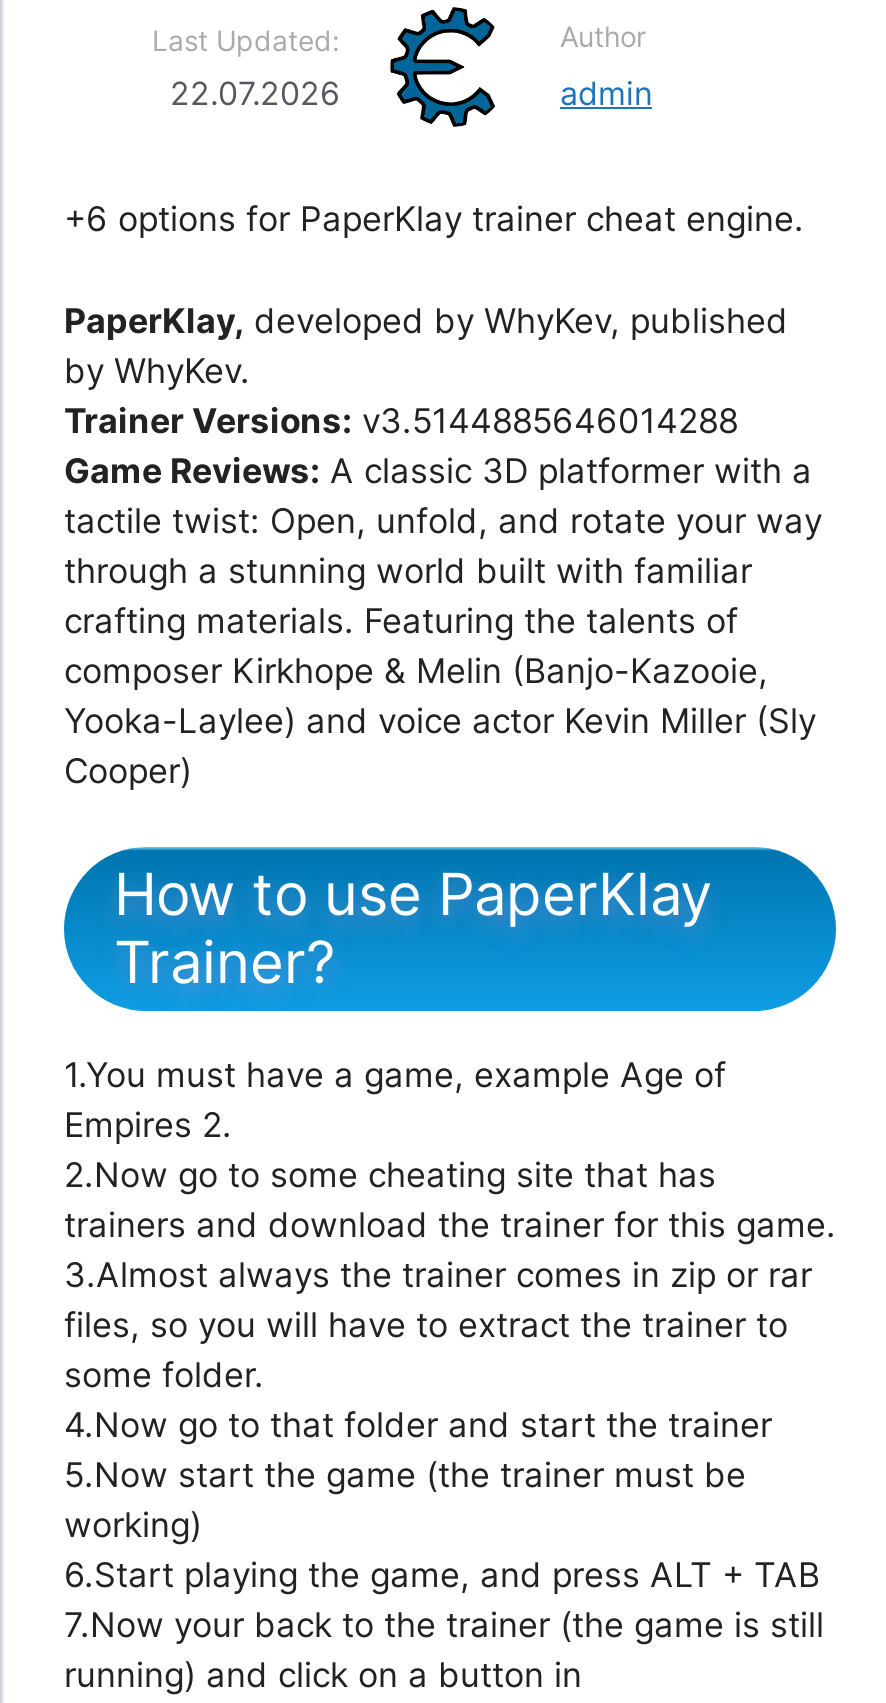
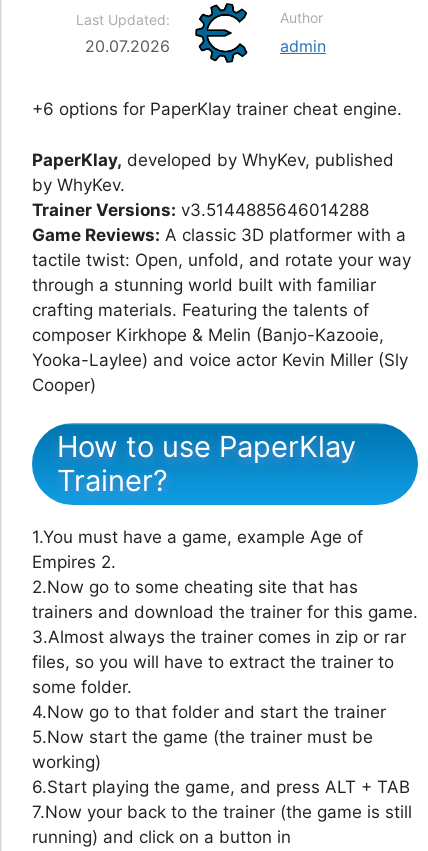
- 22.07.2026
+ 20.07.2026
